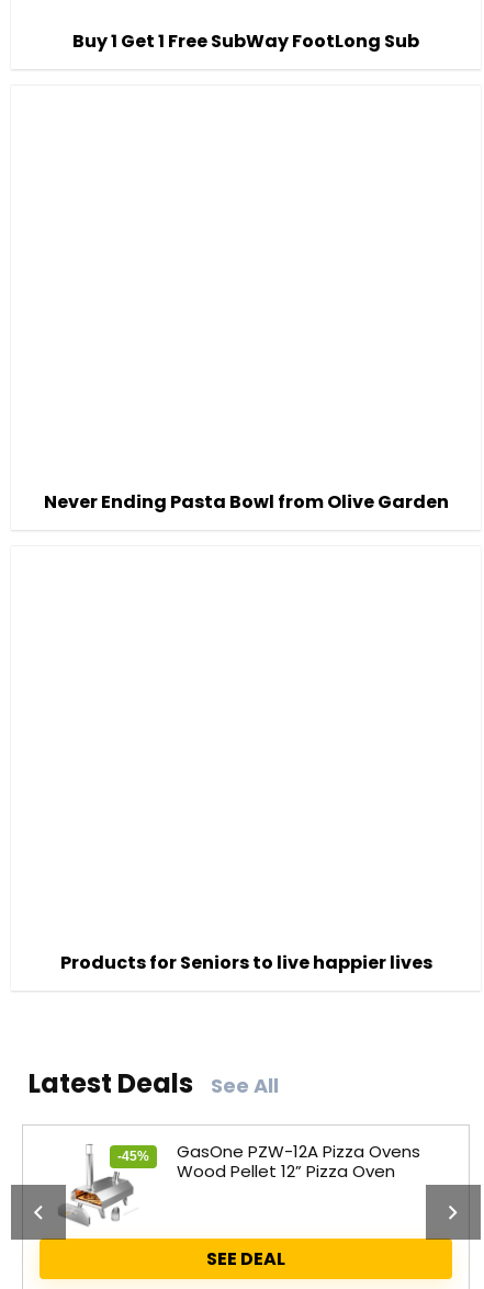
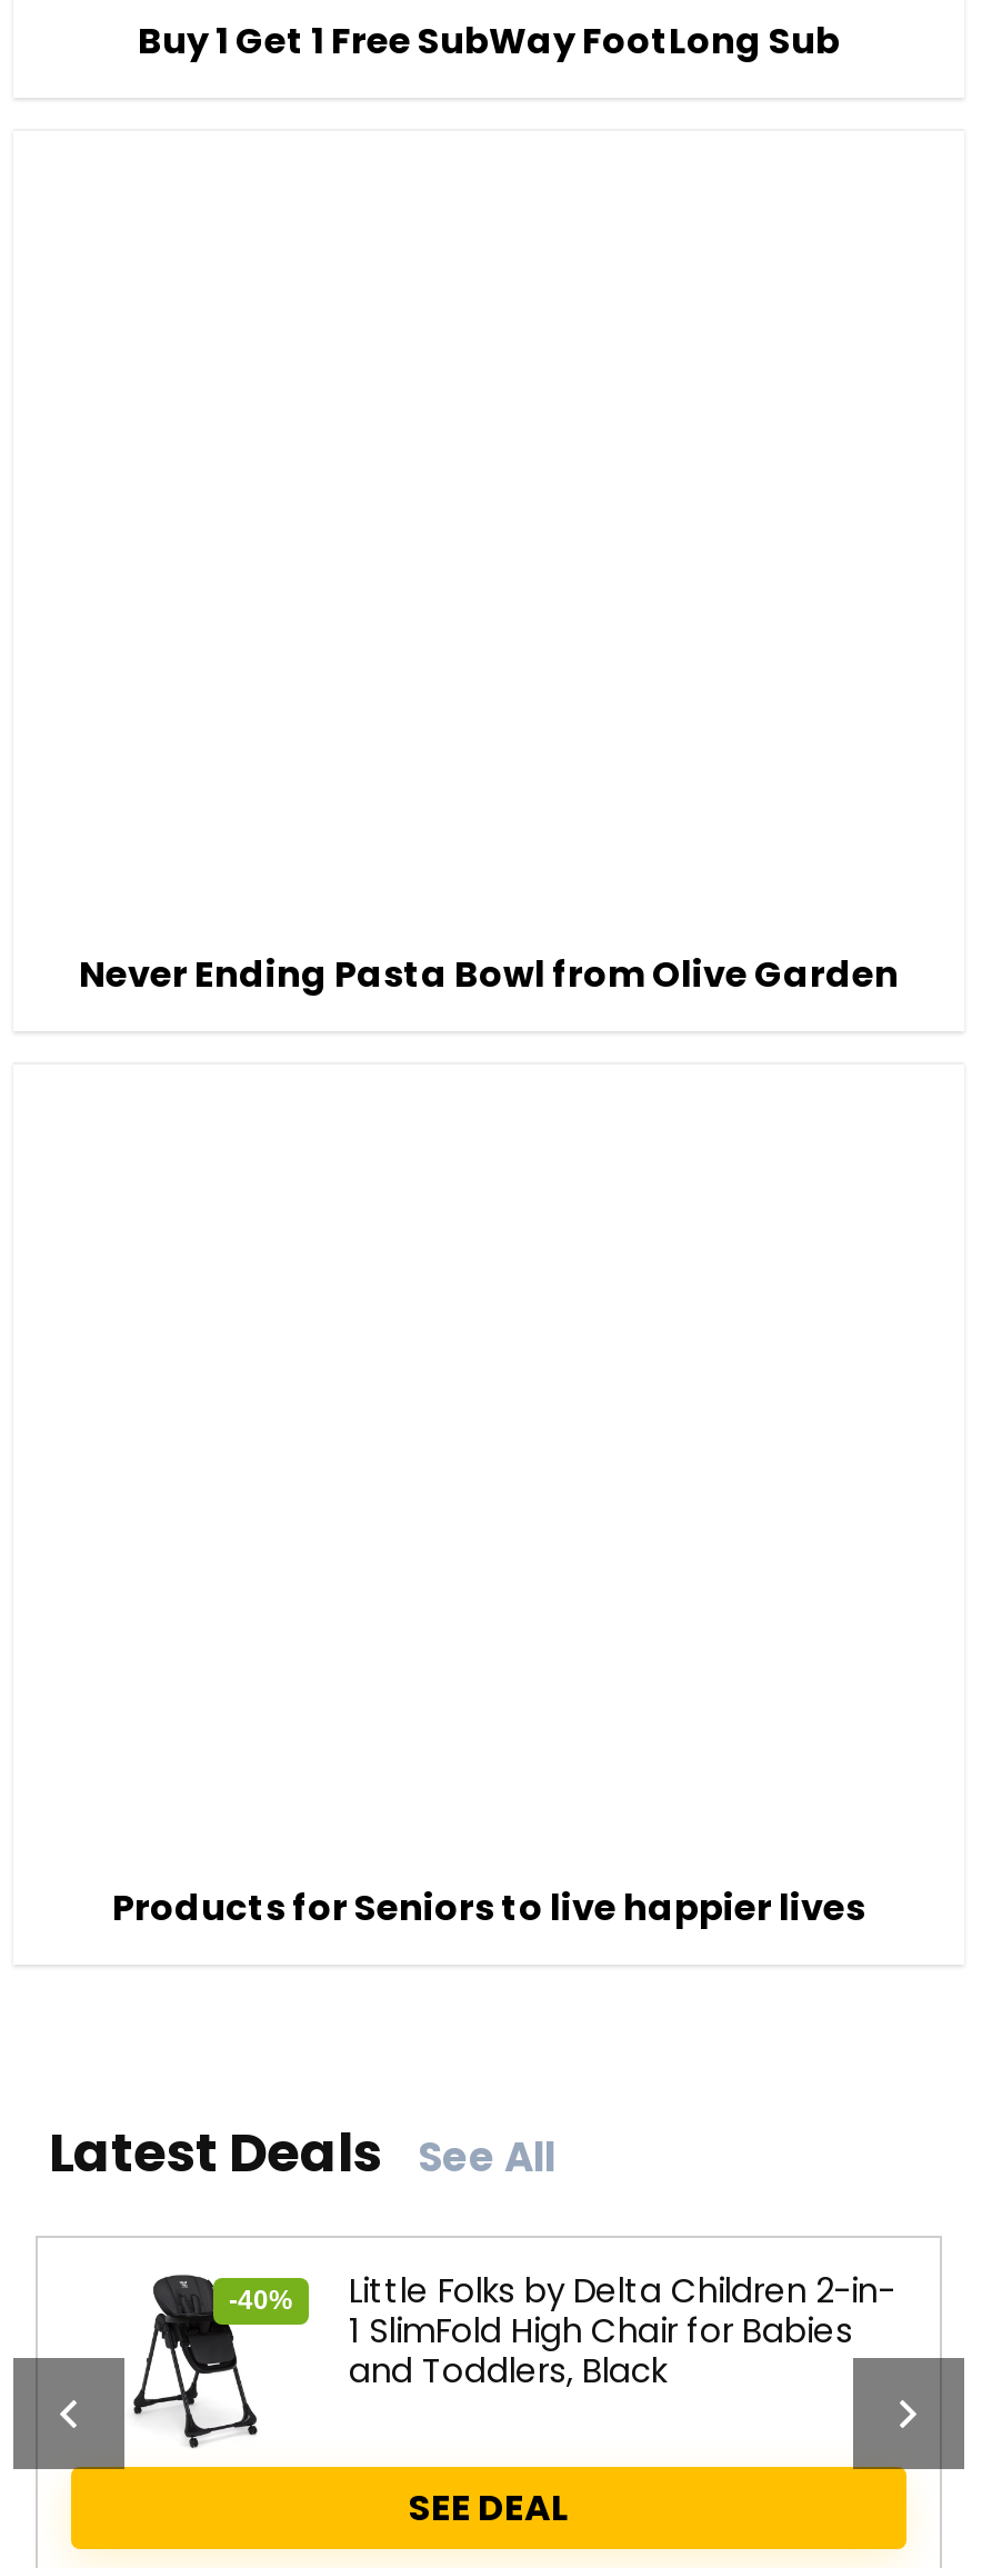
- [image]
- -45%
- GasOne PZW-12A Pizza Ovens
- Wood Pellet 12” Pizza Oven
+ [image]
+ -40%
+ Little Folks by Delta Children 2-in-
+ 1 SlimFold High Chair for Babies
+ and Toddlers, Black
